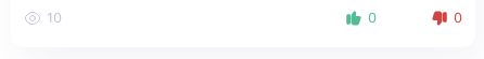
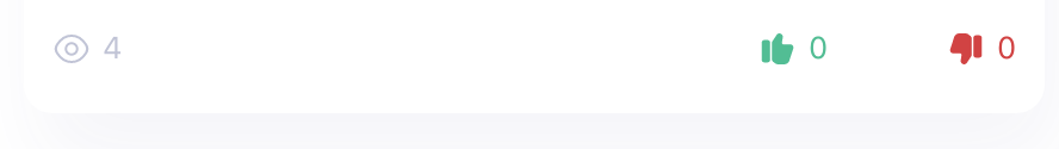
- 10
+ 4
